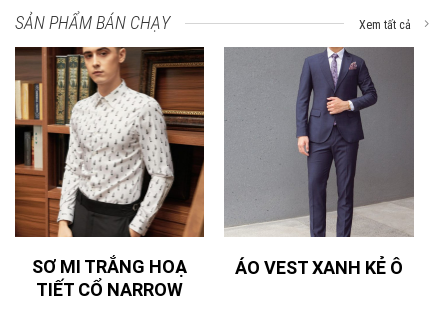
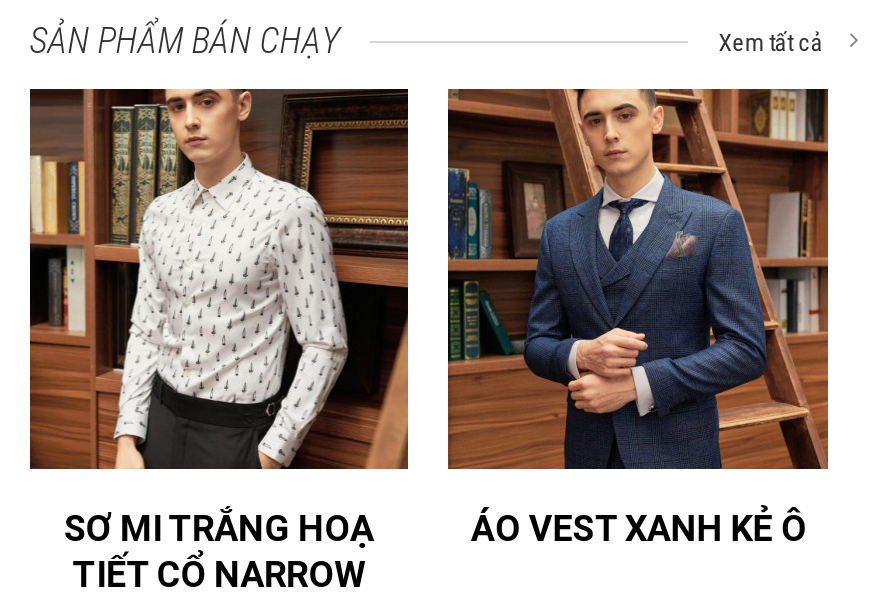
- [image]
+ [image]
